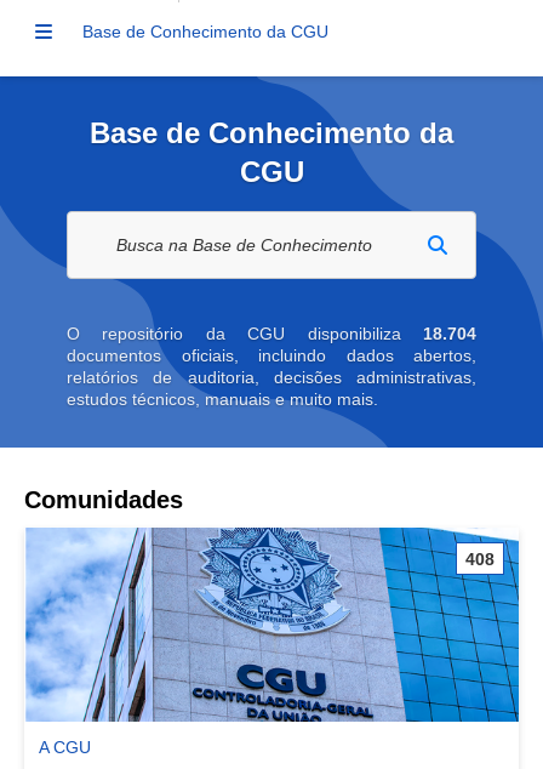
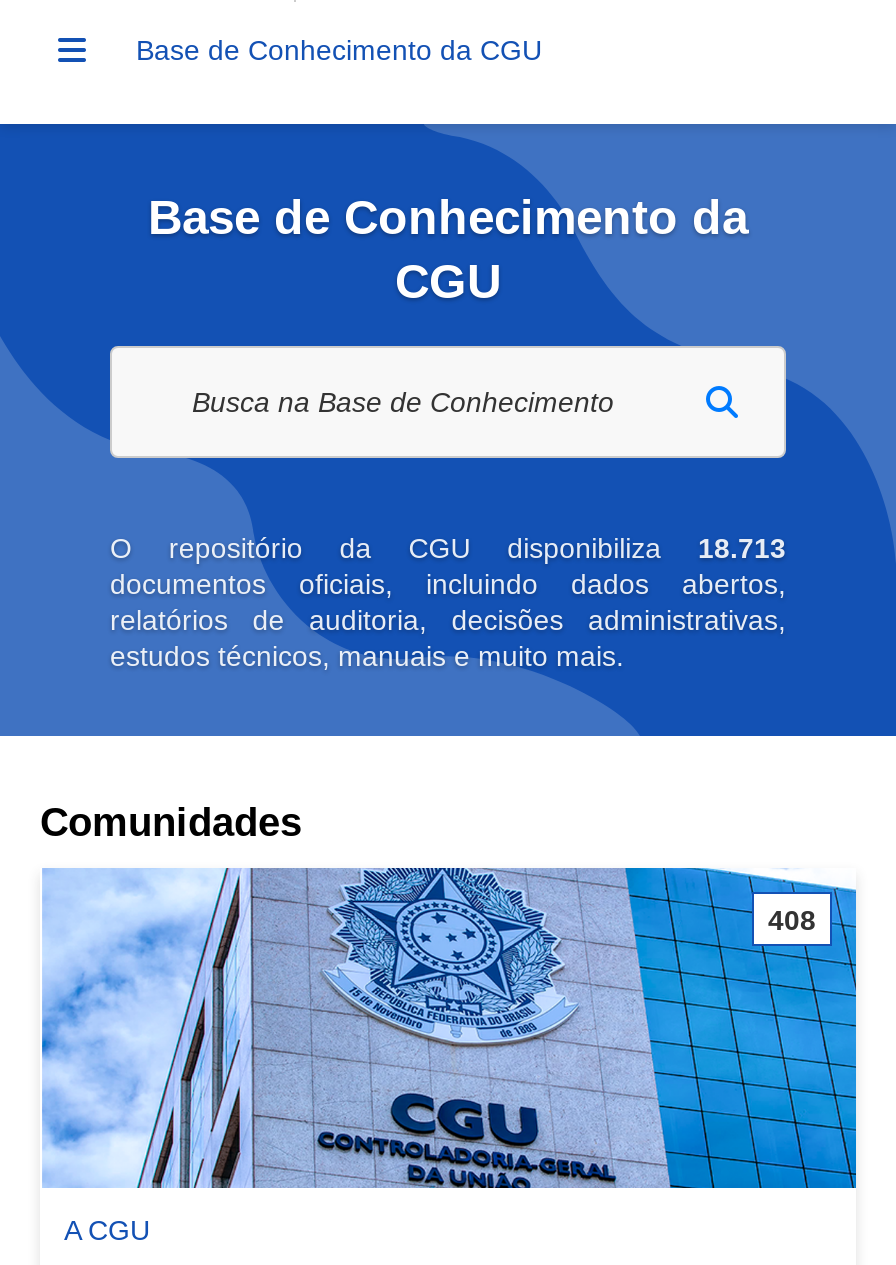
- O repositório da CGU disponibiliza 18.704
+ O repositório da CGU disponibiliza 18.713
